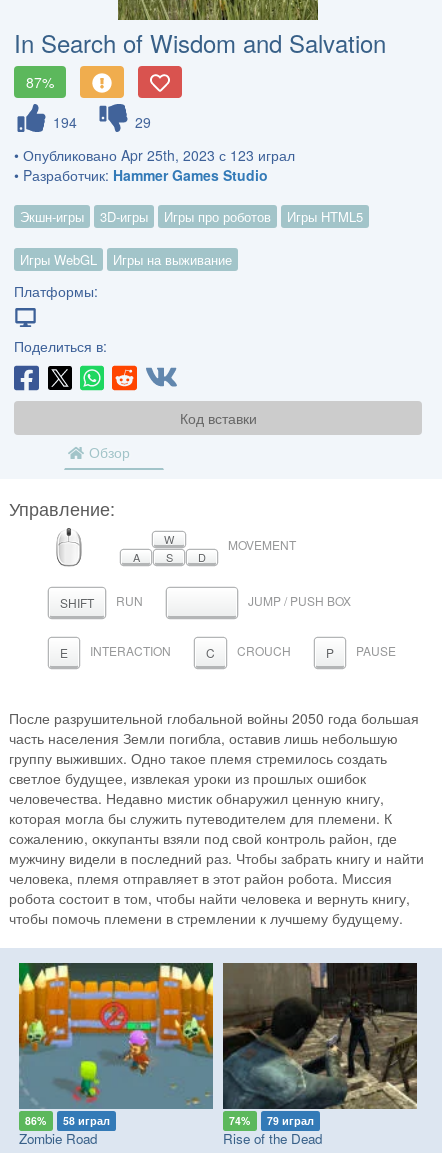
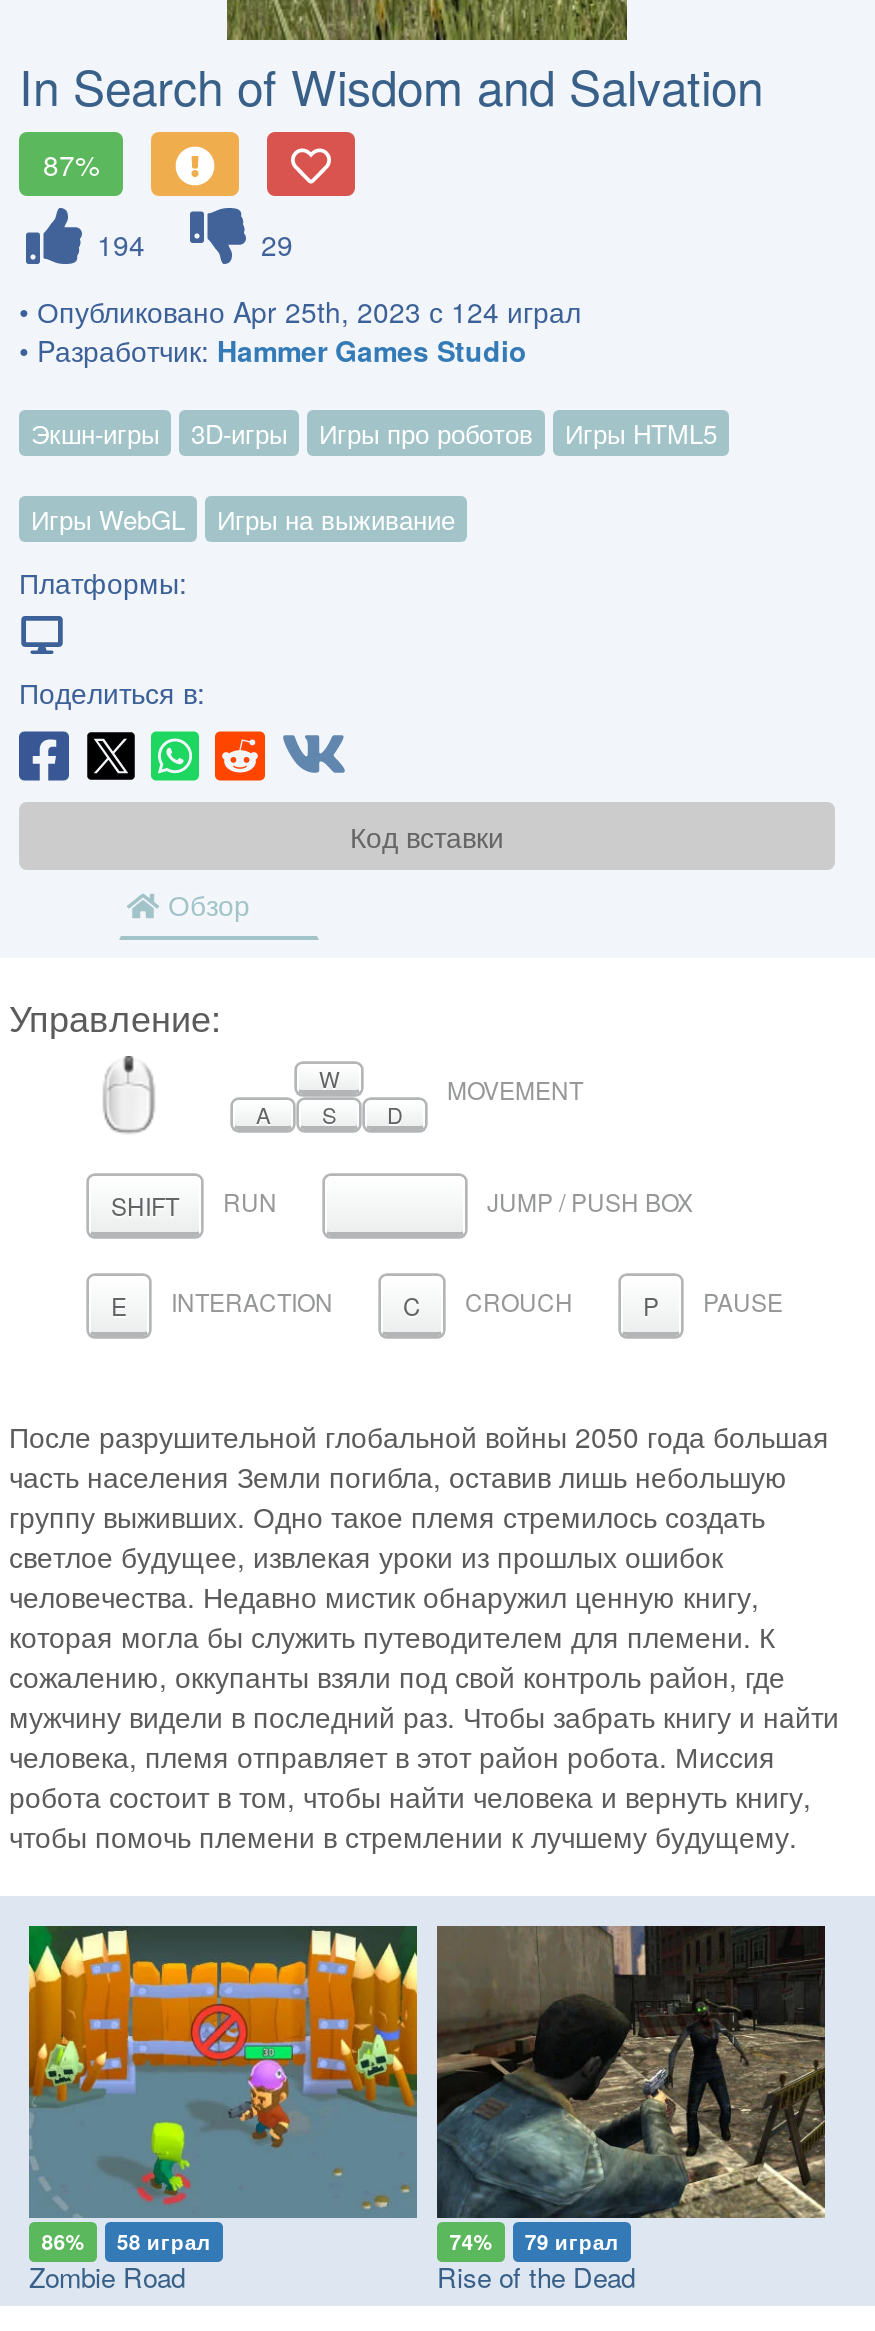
- • Опубликовано Apr 25th, 2023 с 123 играл
+ • Опубликовано Apr 25th, 2023 с 124 играл
